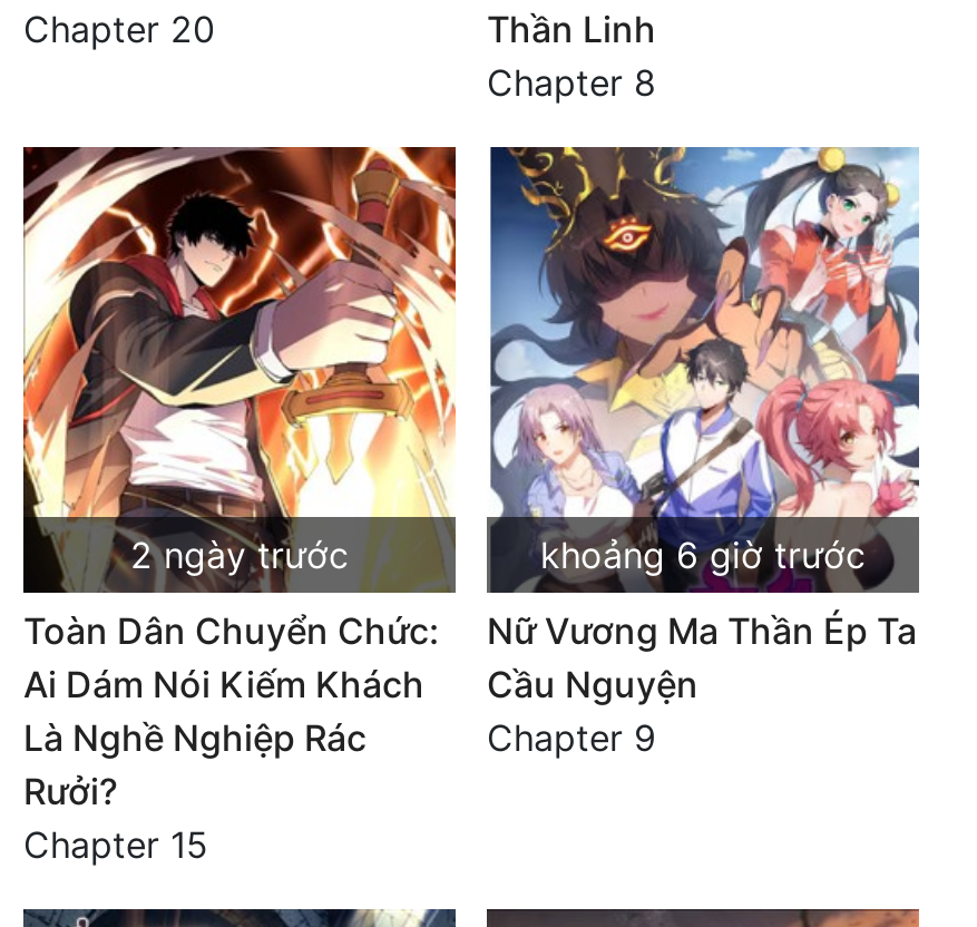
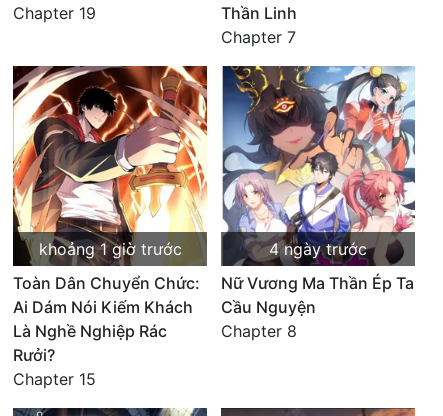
- Chapter 20
+ Chapter 19

- Chapter 8
+ Chapter 7

- 2 ngày trước
+ khoảng 1 giờ trước

- khoảng 6 giờ trước
+ 4 ngày trước

- Chapter 9
+ Chapter 8
